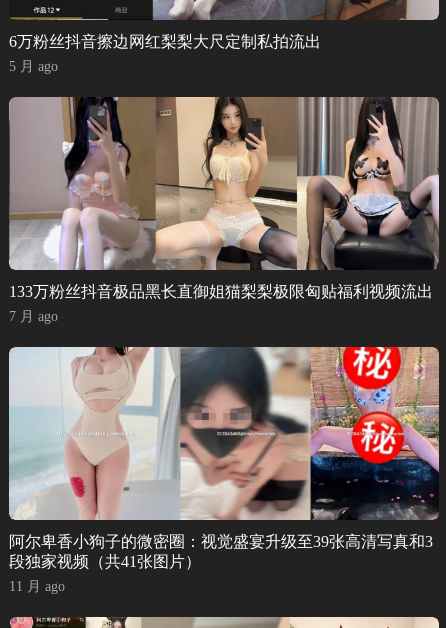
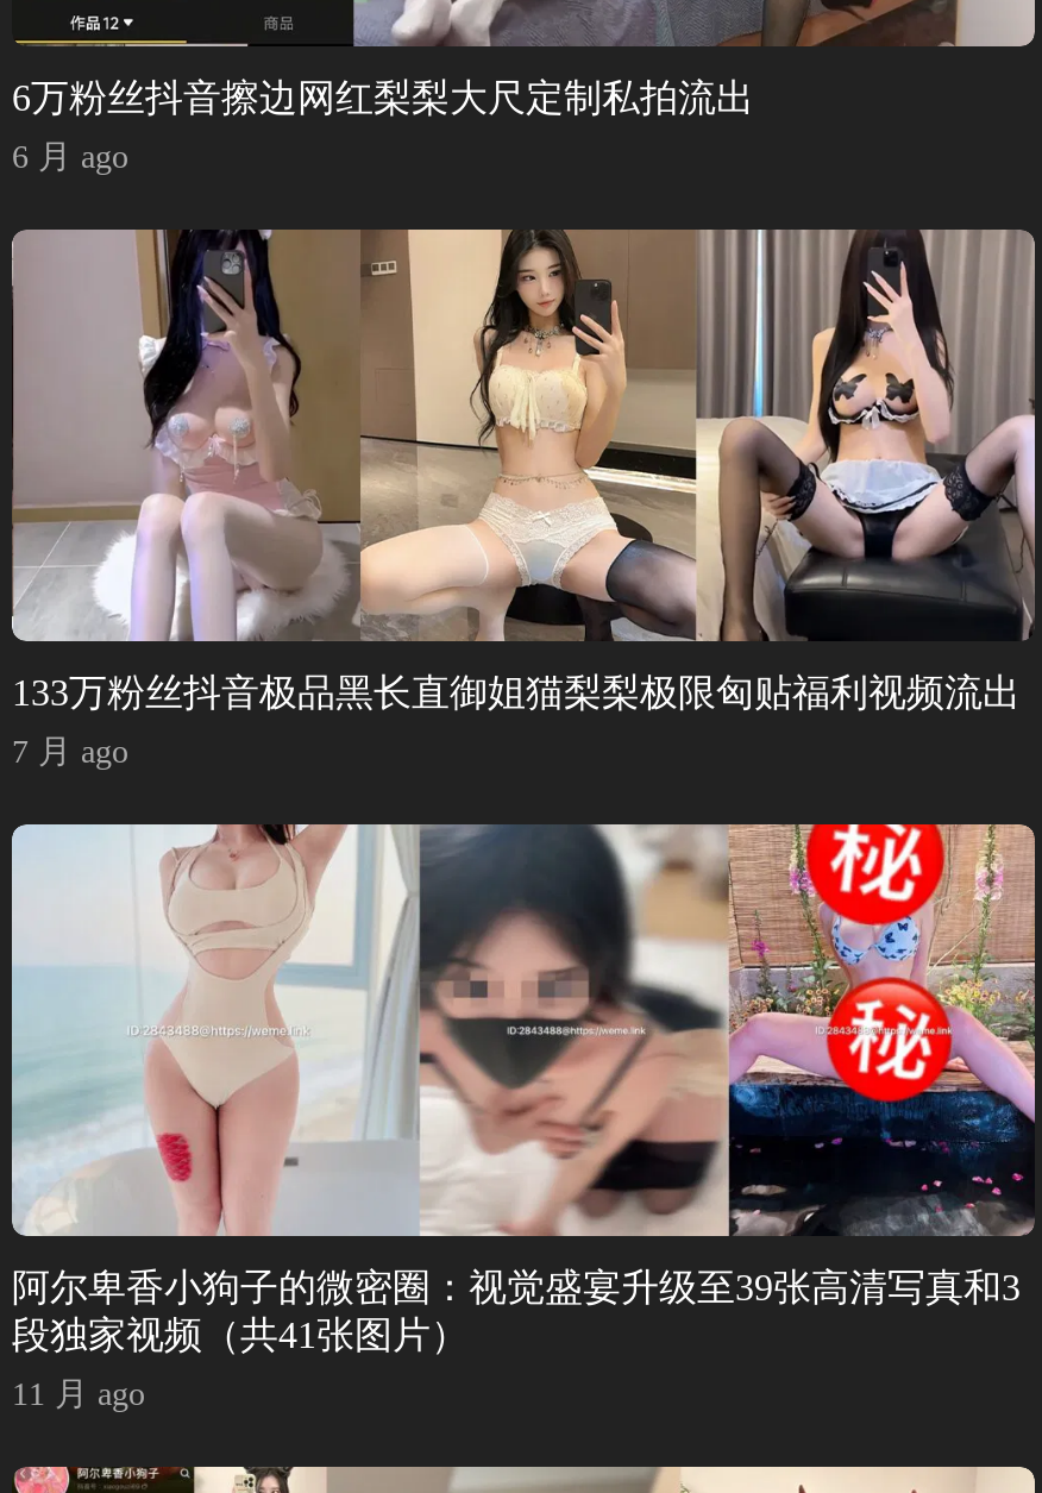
- 5 月 ago
+ 6 月 ago
